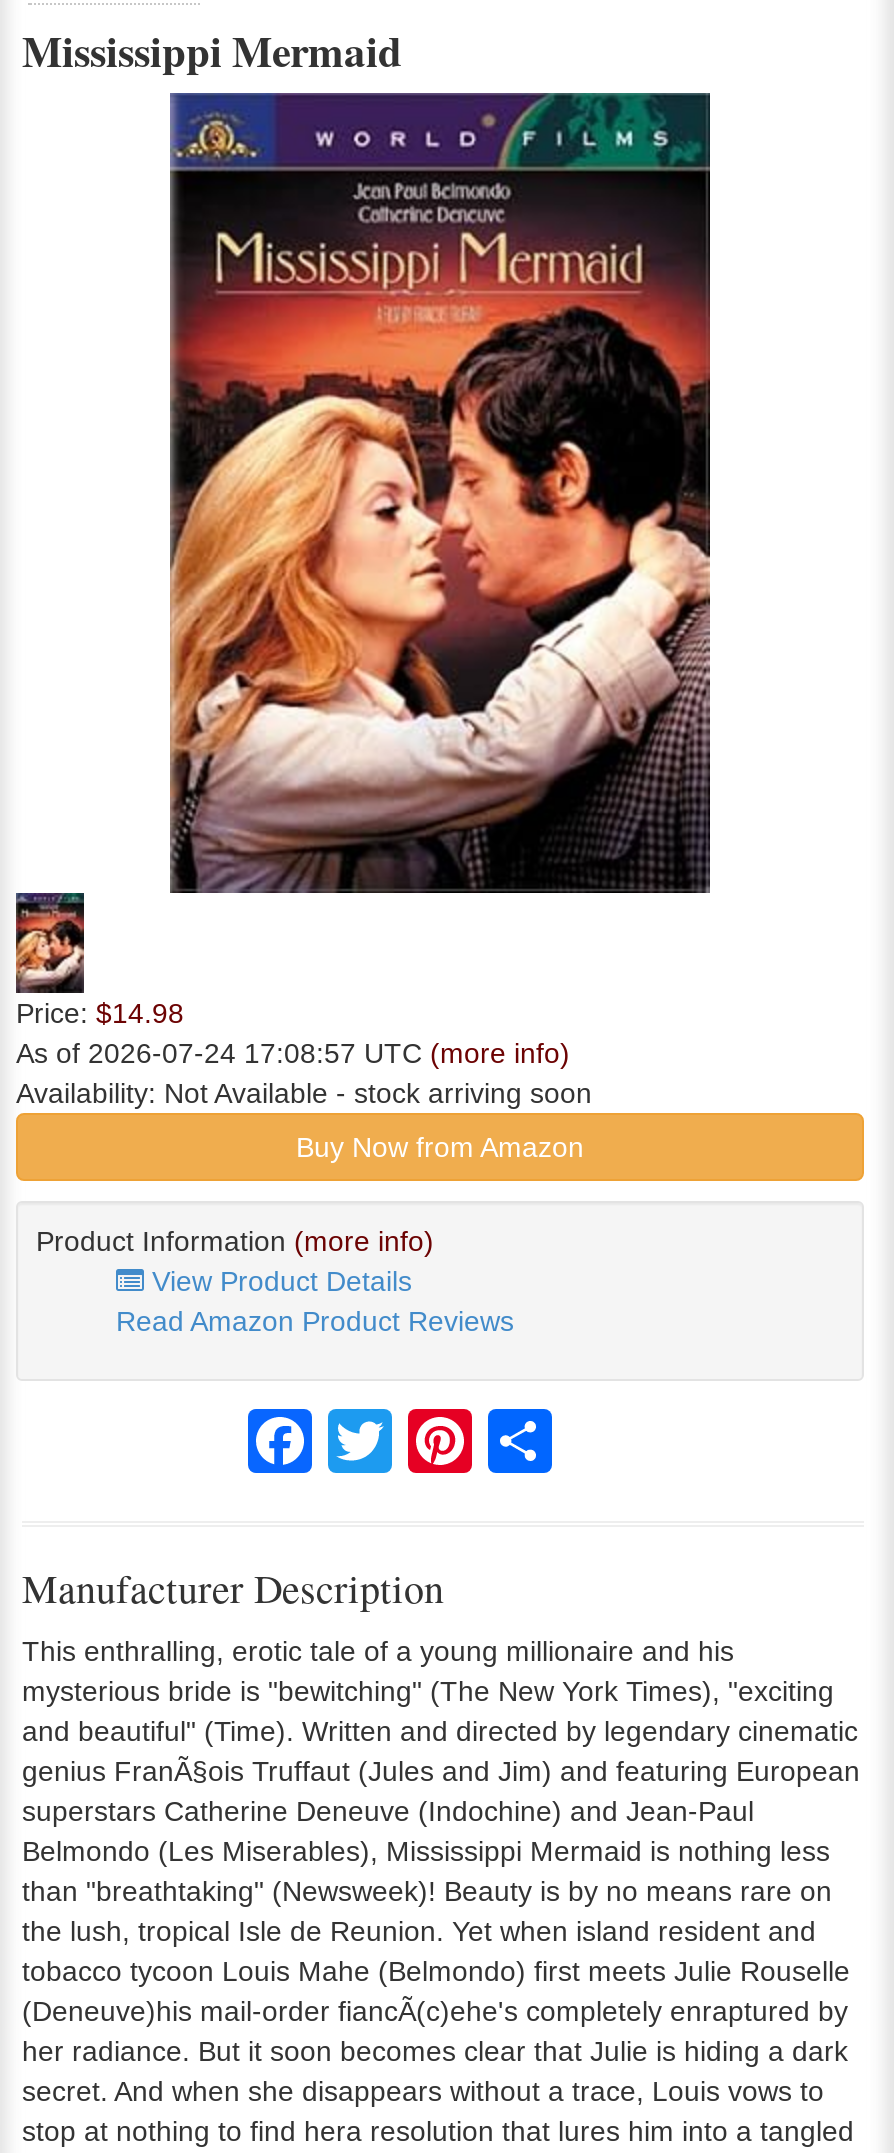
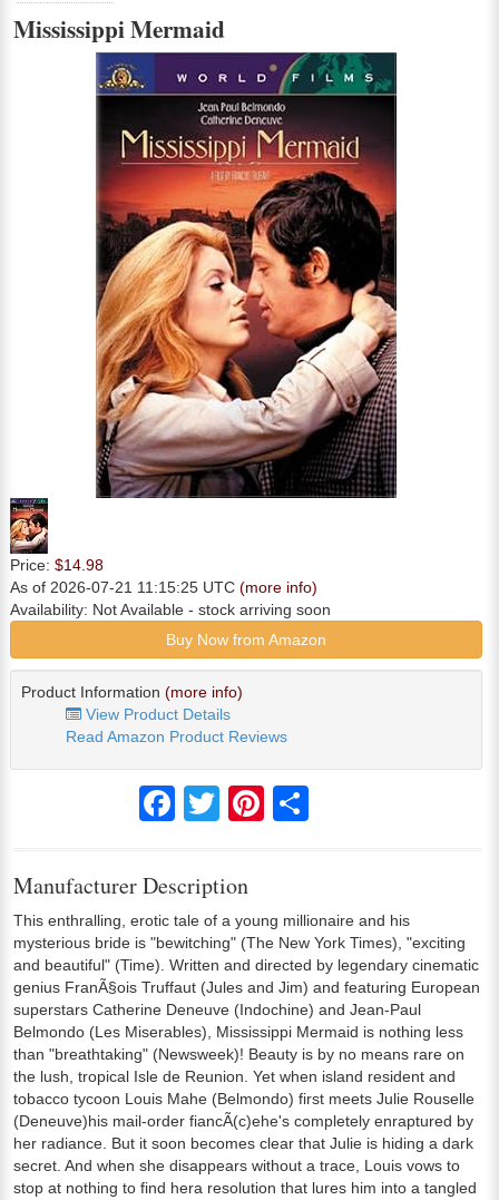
- As of 2026-07-24 17:08:57 UTC (more info)
+ As of 2026-07-21 11:15:25 UTC (more info)
